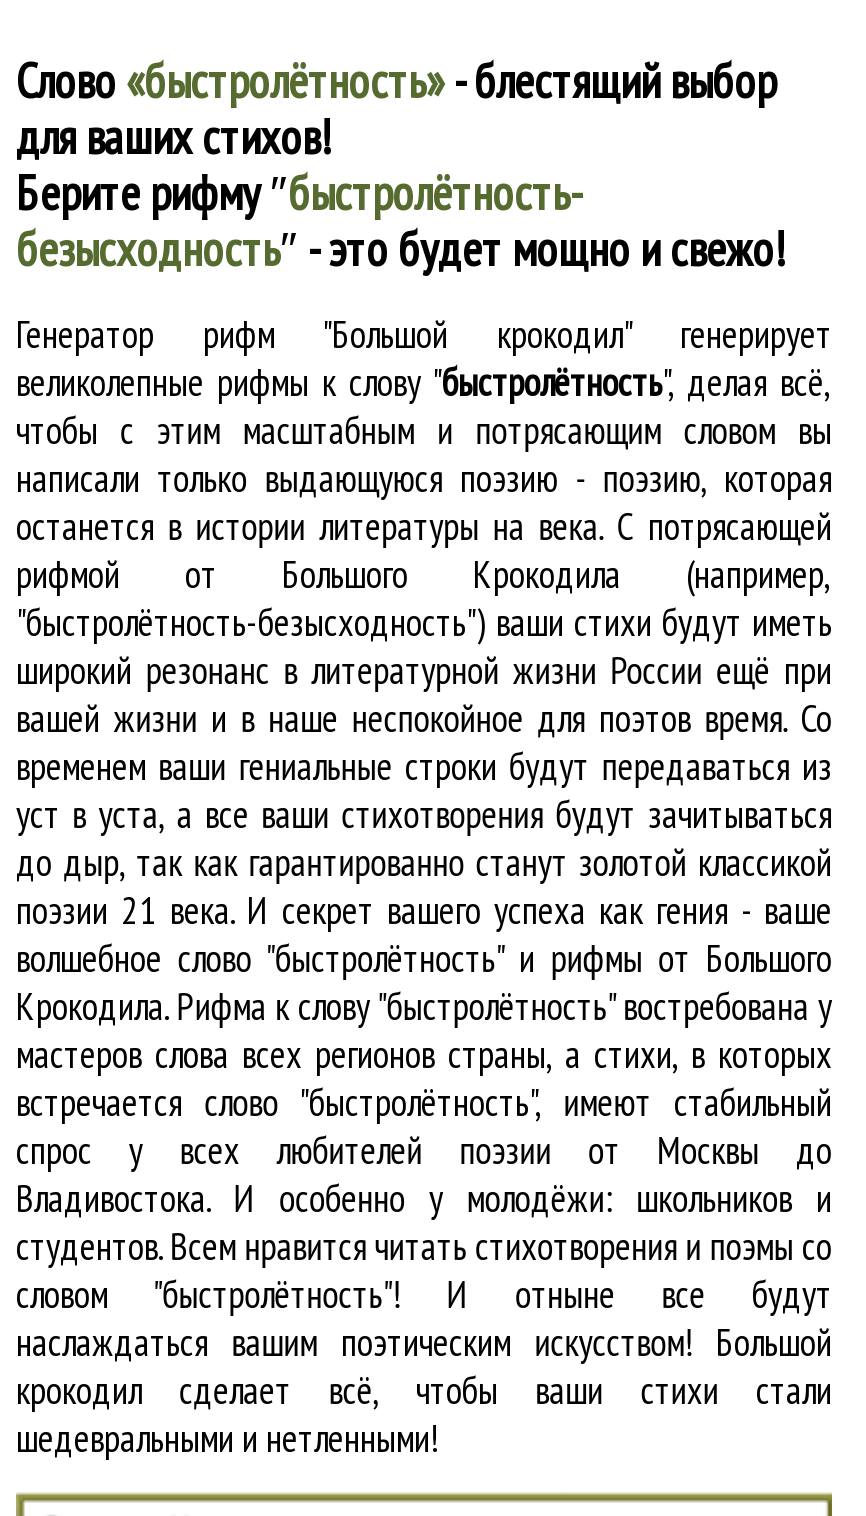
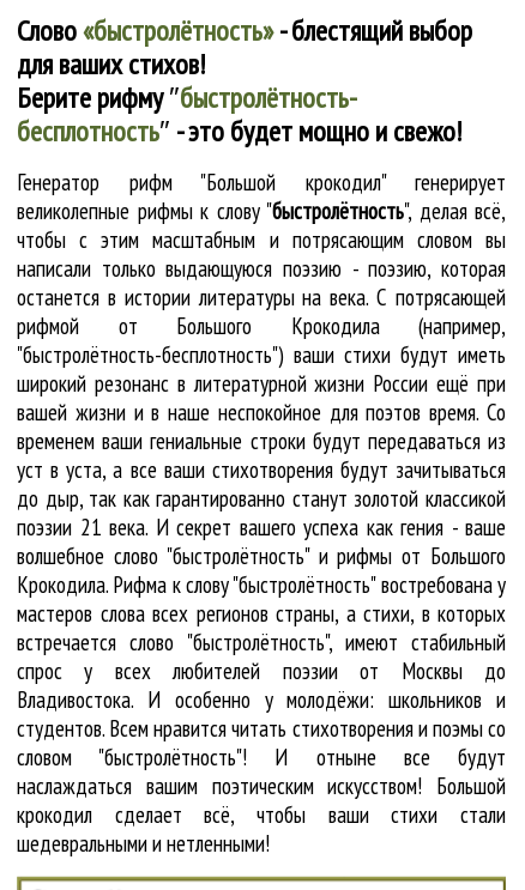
- безысходность″ - это будет мощно и свежо!
+ бесплотность″ - это будет мощно и свежо!

- "быстролётность-безысходность") ваши стихи будут иметь
+ "быстролётность-бесплотность") ваши стихи будут иметь
